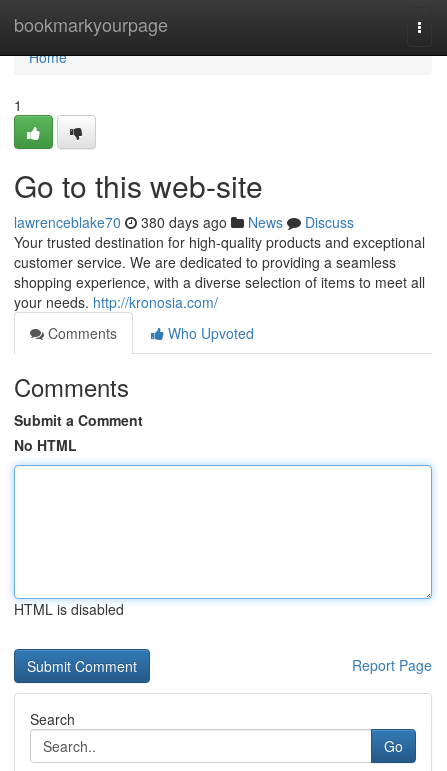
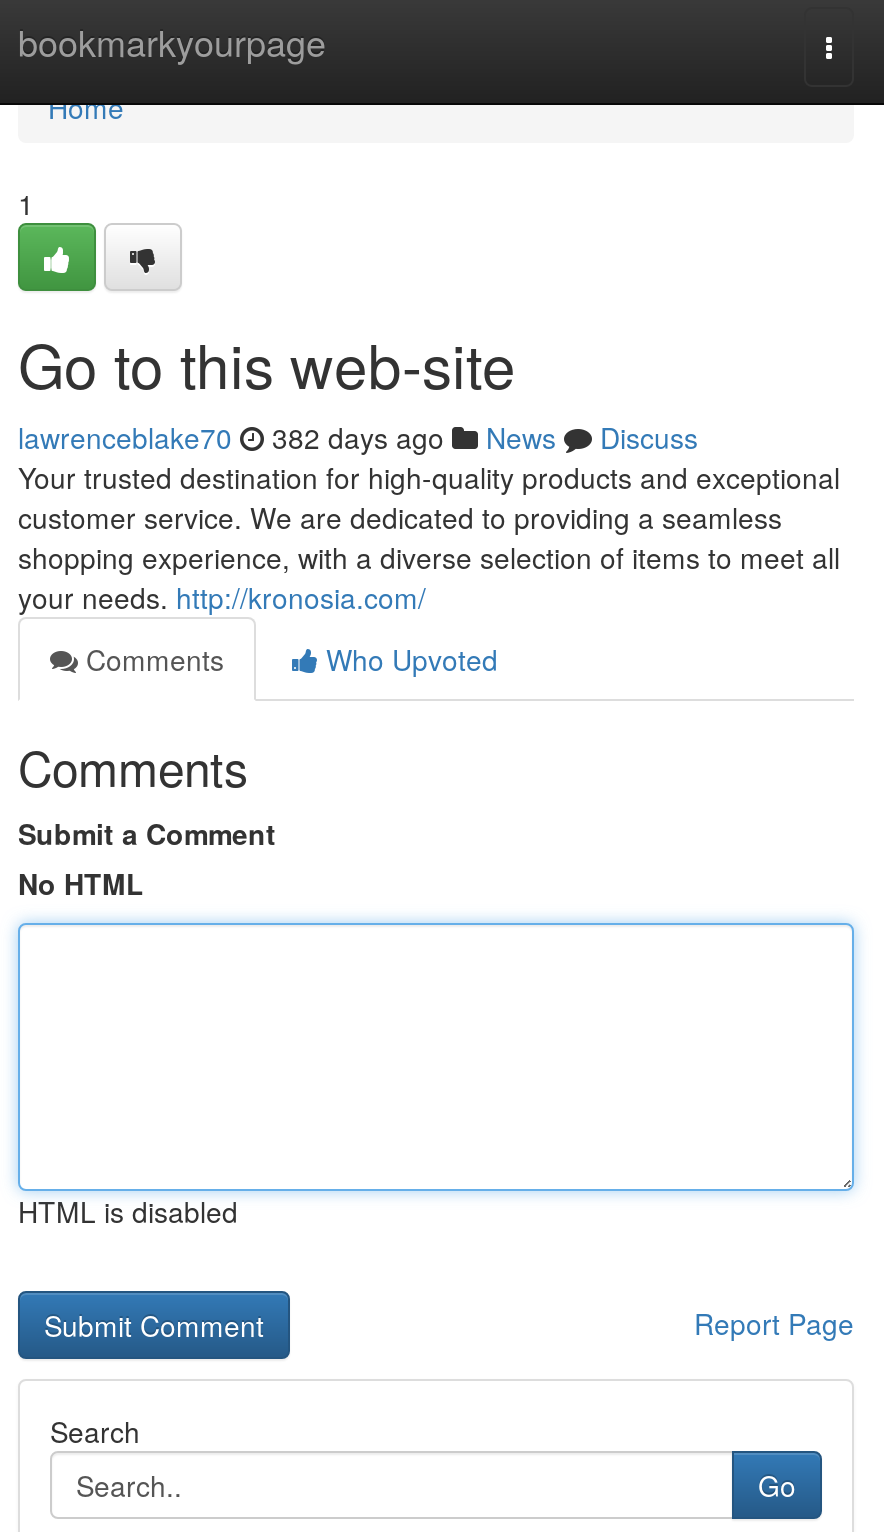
- lawrenceblake70 380 days ago News Discuss
+ lawrenceblake70 382 days ago News Discuss
